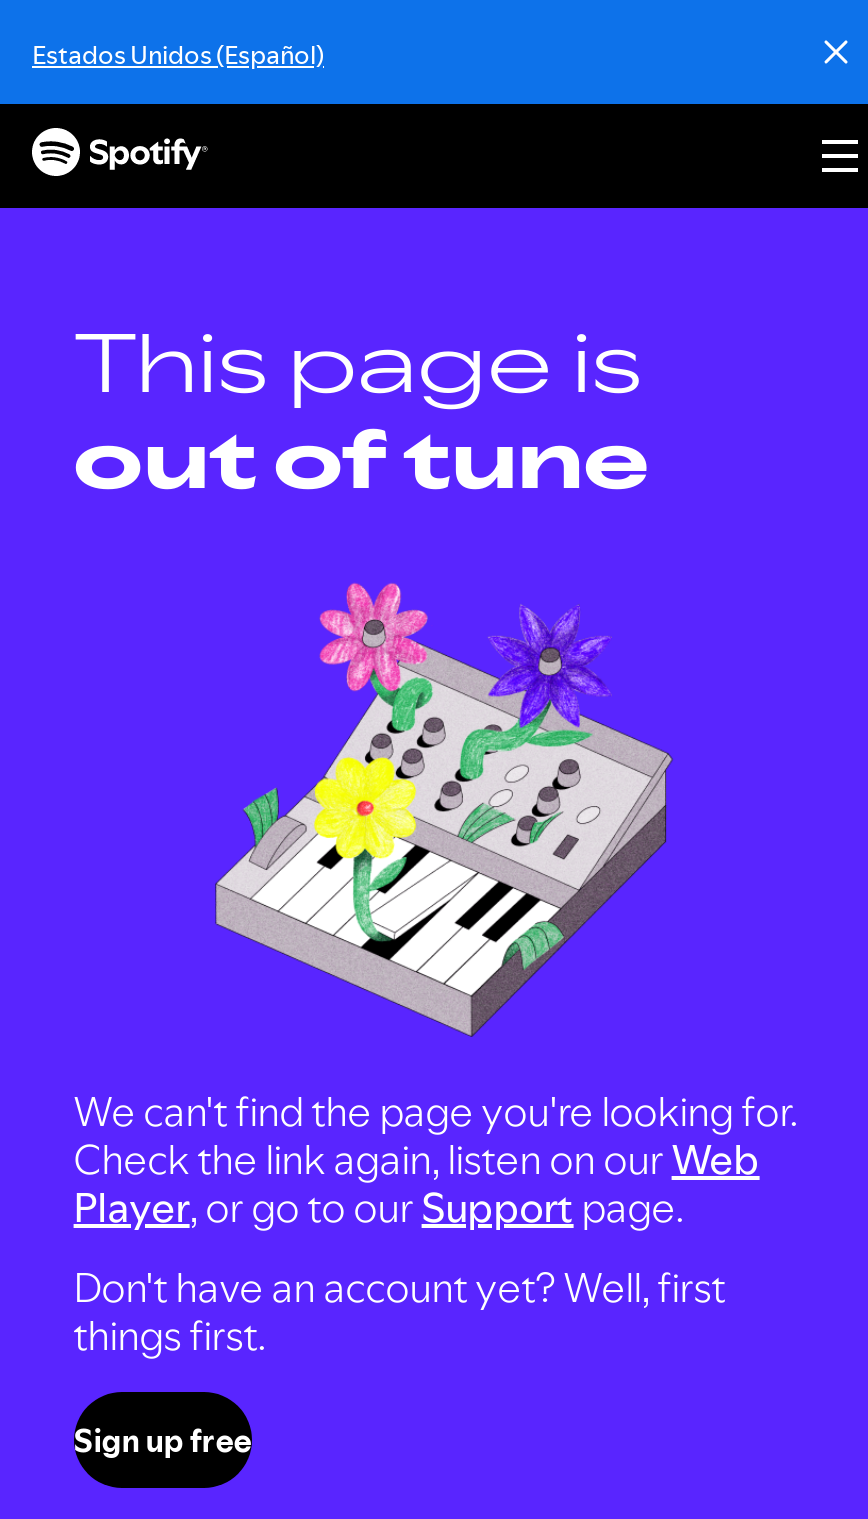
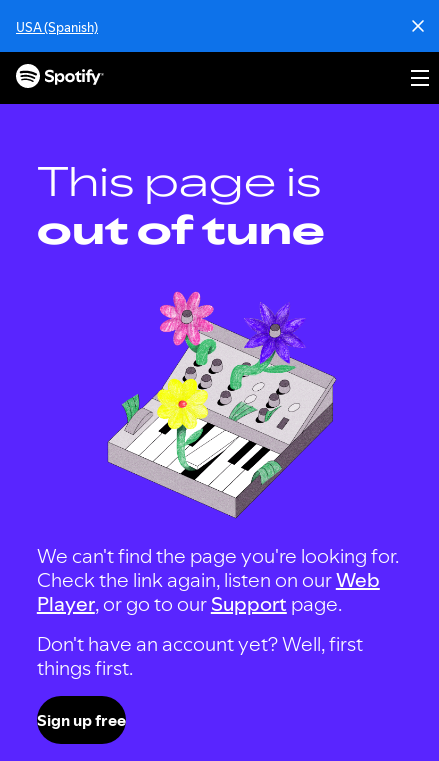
- Estados Unidos (Español)
+ USA (Spanish)
